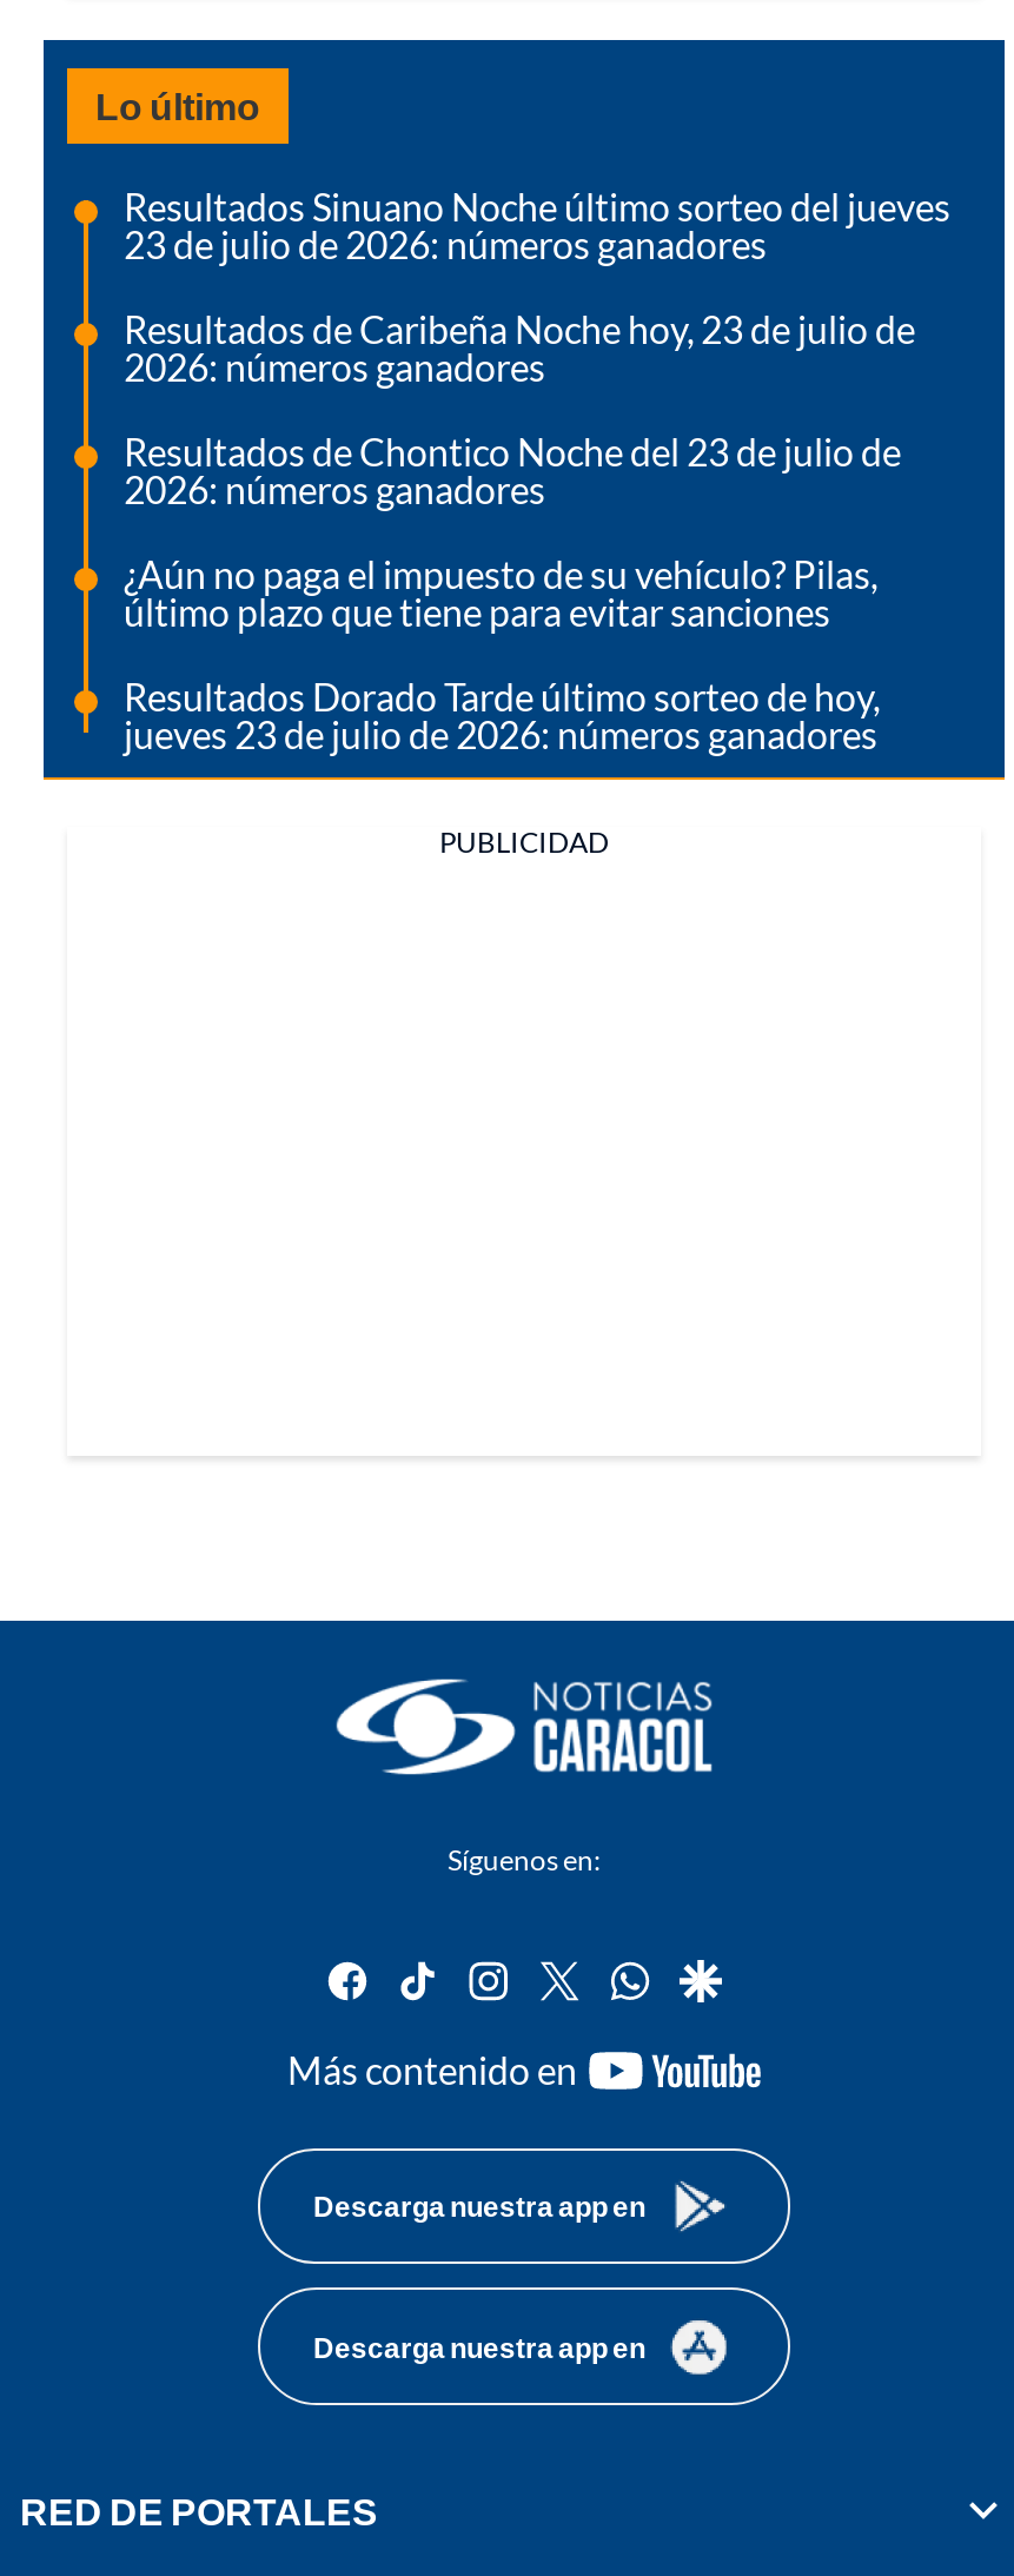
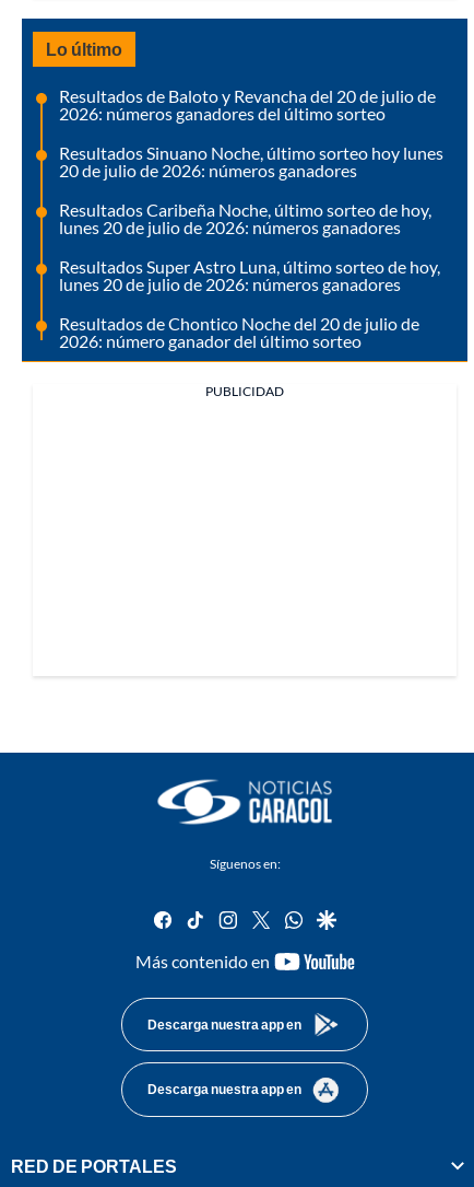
- Resultados Sinuano Noche último sorteo del jueves
- 23 de julio de 2026: números ganadores
+ Resultados de Baloto y Revancha del 20 de julio de
+ 2026: números ganadores del último sorteo

- Resultados de Caribeña Noche hoy, 23 de julio de
- 2026: números ganadores
+ Resultados Sinuano Noche, último sorteo hoy lunes
+ 20 de julio de 2026: números ganadores

- Resultados de Chontico Noche del 23 de julio de
- 2026: números ganadores
+ Resultados Caribeña Noche, último sorteo de hoy,
+ lunes 20 de julio de 2026: números ganadores

- ¿Aún no paga el impuesto de su vehículo? Pilas,
- último plazo que tiene para evitar sanciones
+ Resultados Super Astro Luna, último sorteo de hoy,
+ lunes 20 de julio de 2026: números ganadores

- Resultados Dorado Tarde último sorteo de hoy,
- jueves 23 de julio de 2026: números ganadores
+ Resultados de Chontico Noche del 20 de julio de
+ 2026: número ganador del último sorteo
